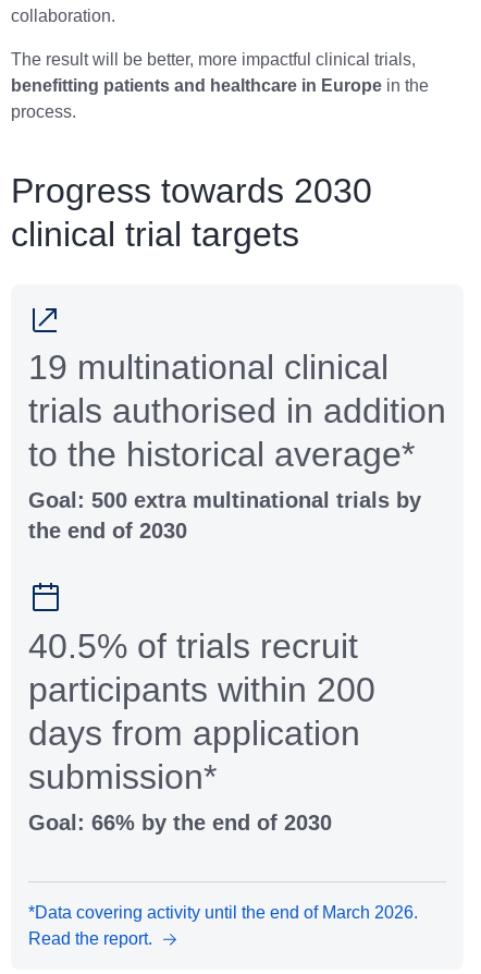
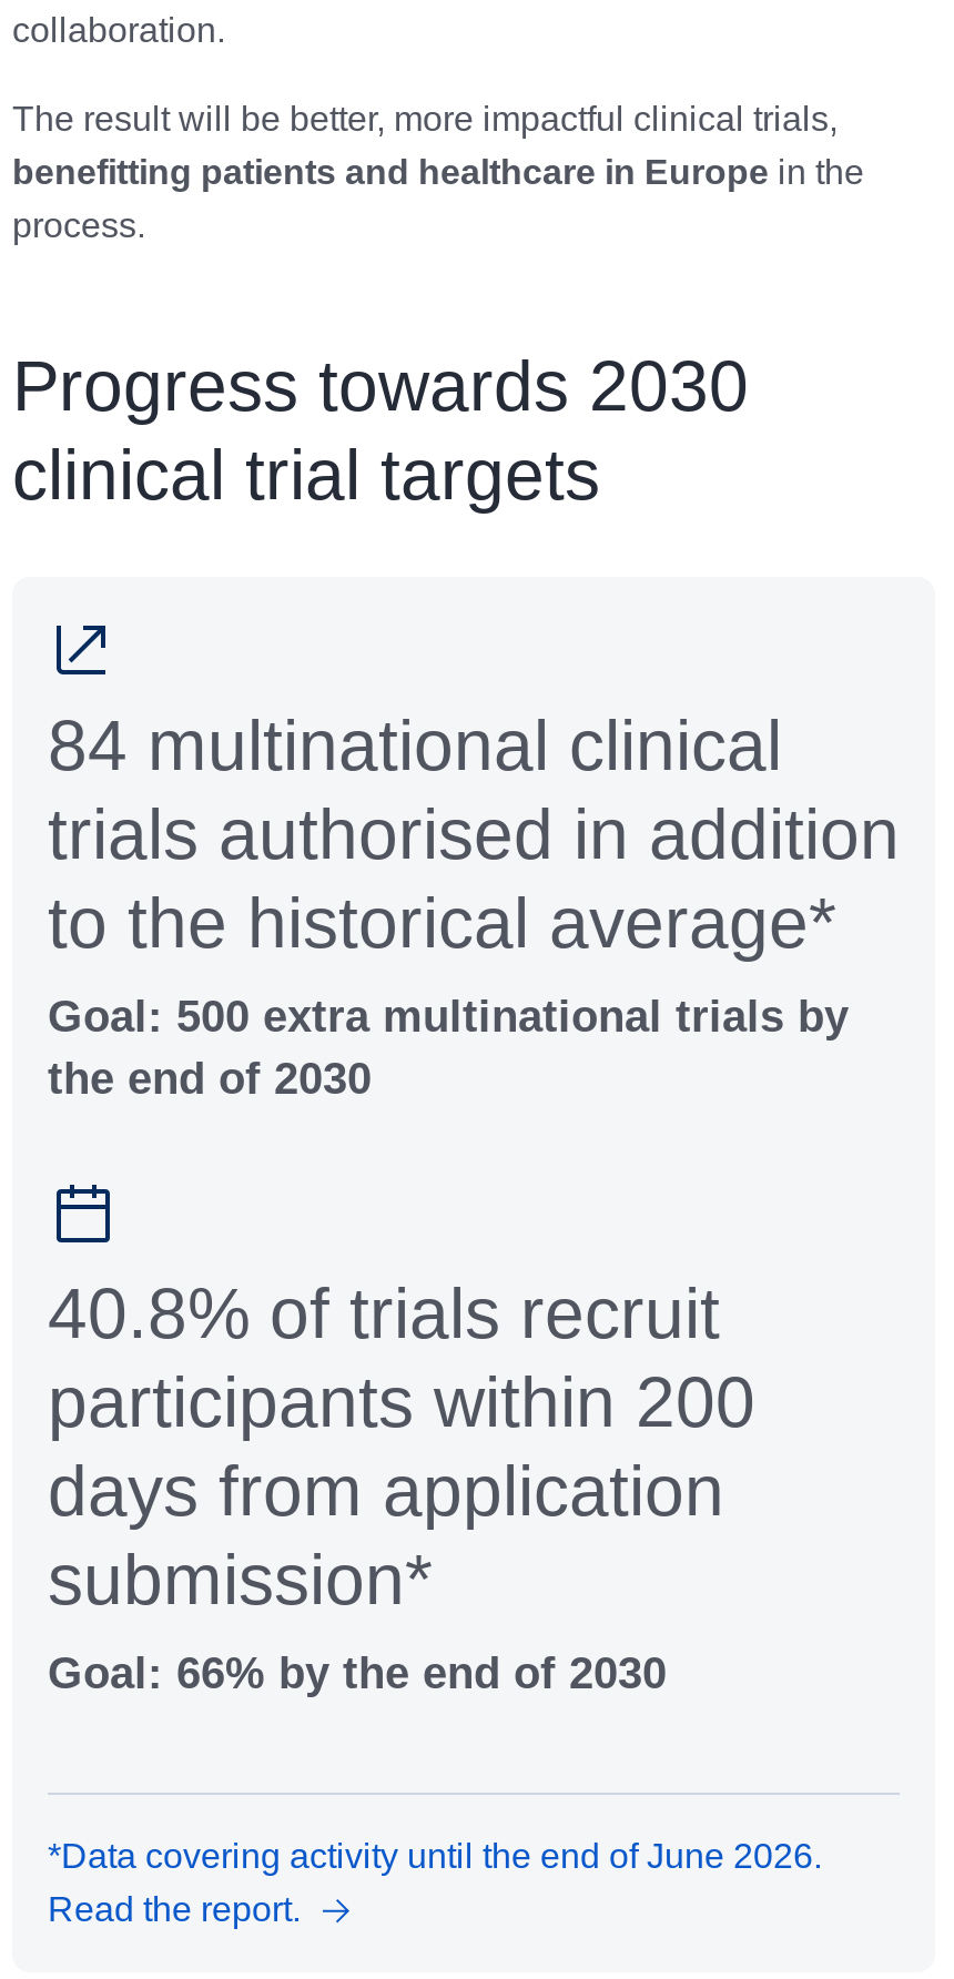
- 19 multinational clinical
+ 84 multinational clinical

- 40.5% of trials recruit
+ 40.8% of trials recruit

- *Data covering activity until the end of March 2026.
+ *Data covering activity until the end of June 2026.
